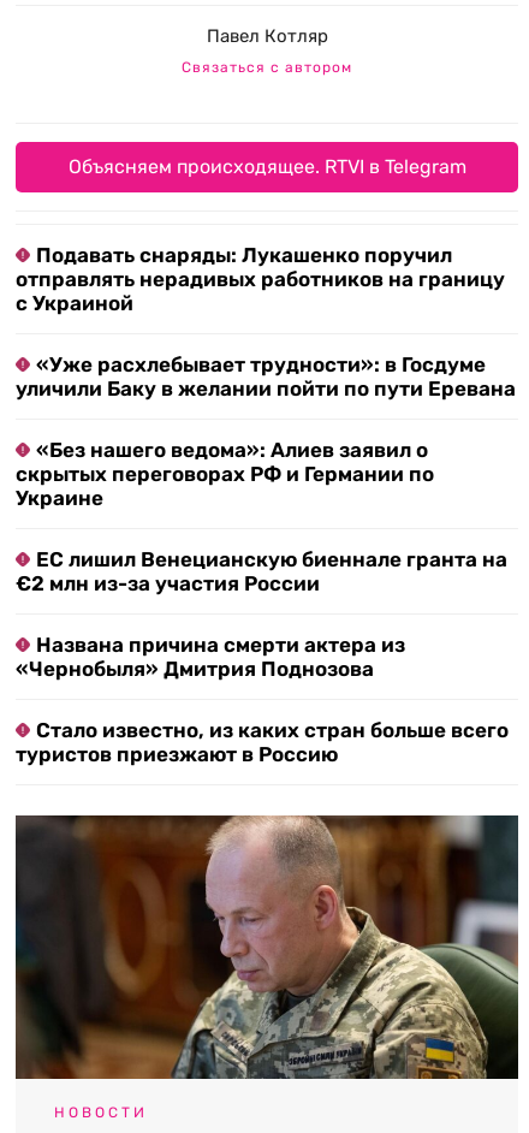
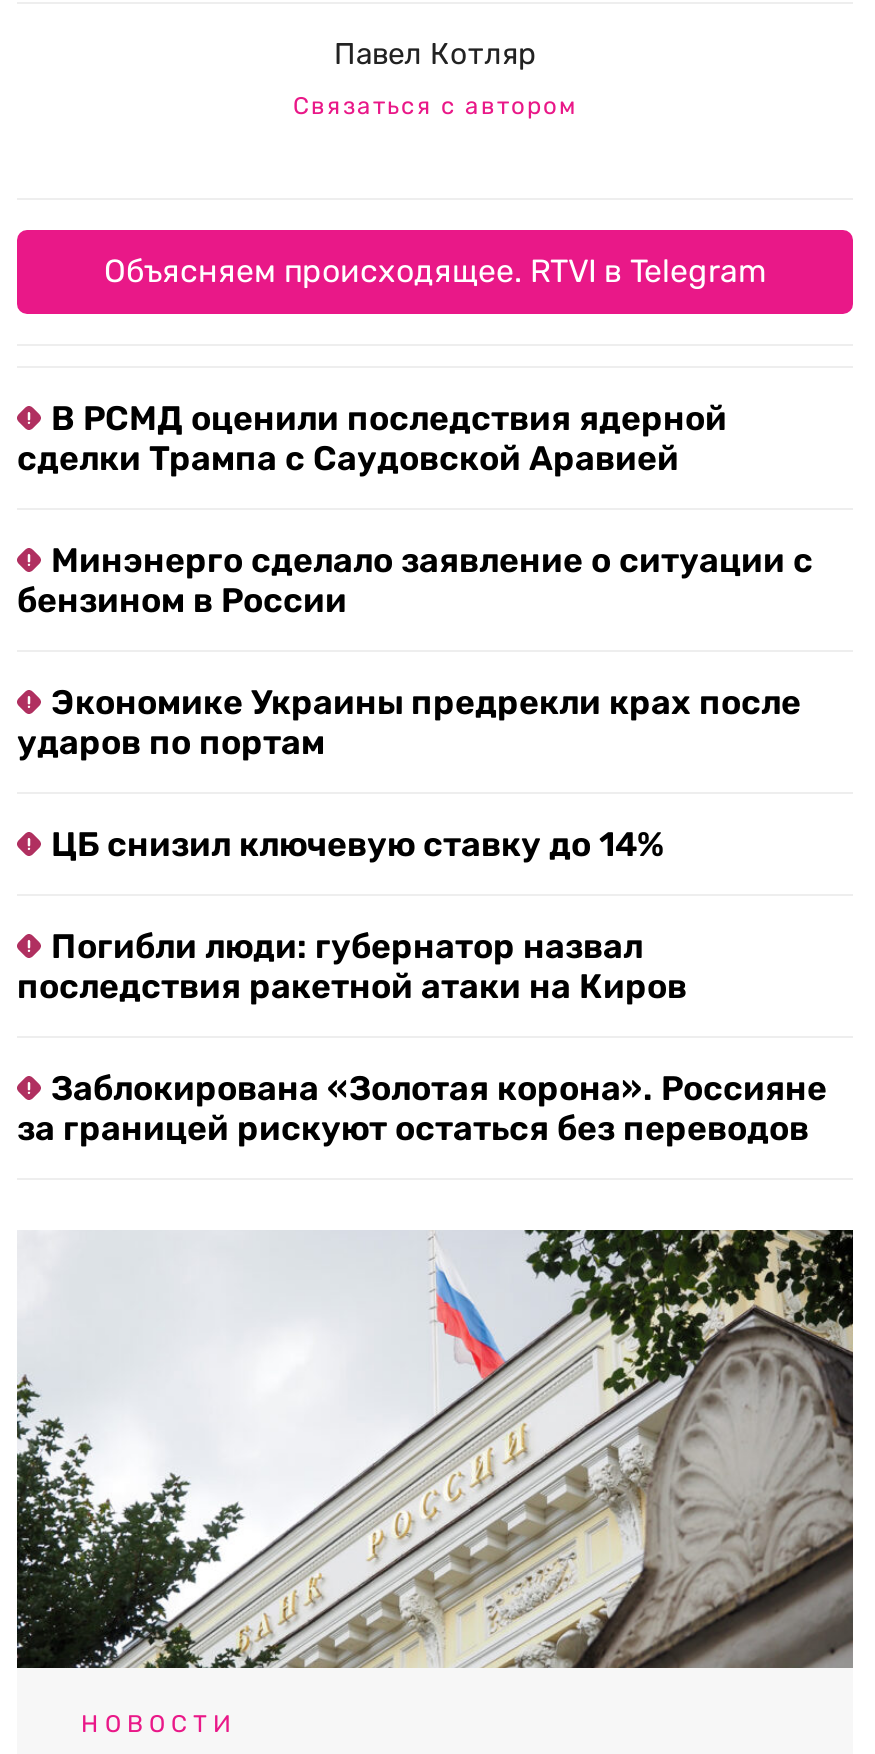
- Подавать снаряды: Лукашенко поручил
- отправлять нерадивых работников на границу
- с Украиной
+ В РСМД оценили последствия ядерной
+ сделки Трампа с Саудовской Аравией

- «Уже расхлебывает трудности»: в Госдуме
- уличили Баку в желании пойти по пути Еревана
+ Минэнерго сделало заявление о ситуации с
+ бензином в России

- «Без нашего ведома»: Алиев заявил о
- скрытых переговорах РФ и Германии по
- Украине
+ Экономике Украины предрекли крах после
+ ударов по портам

- ЕС лишил Венецианскую биеннале гранта на
- €2 млн из-за участия России
+ ЦБ снизил ключевую ставку до 14%

- Названа причина смерти актера из
- «Чернобыля» Дмитрия Поднозова
+ Погибли люди: губернатор назвал
+ последствия ракетной атаки на Киров

- Стало известно, из каких стран больше всего
- туристов приезжают в Россию
+ Заблокирована «Золотая корона». Россияне
+ за границей рискуют остаться без переводов

- [image]
+ [image]
